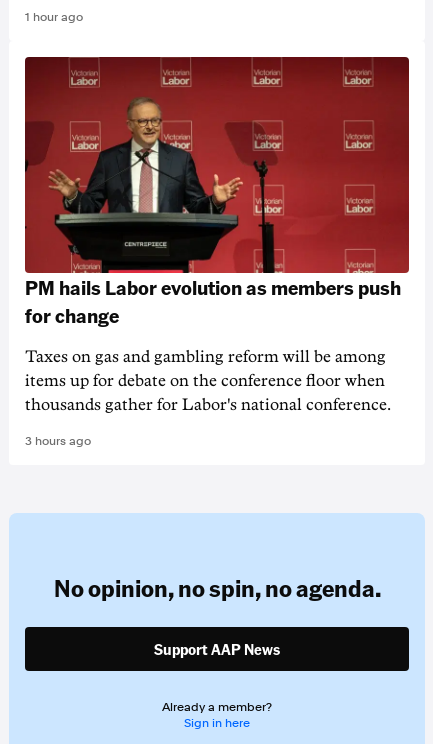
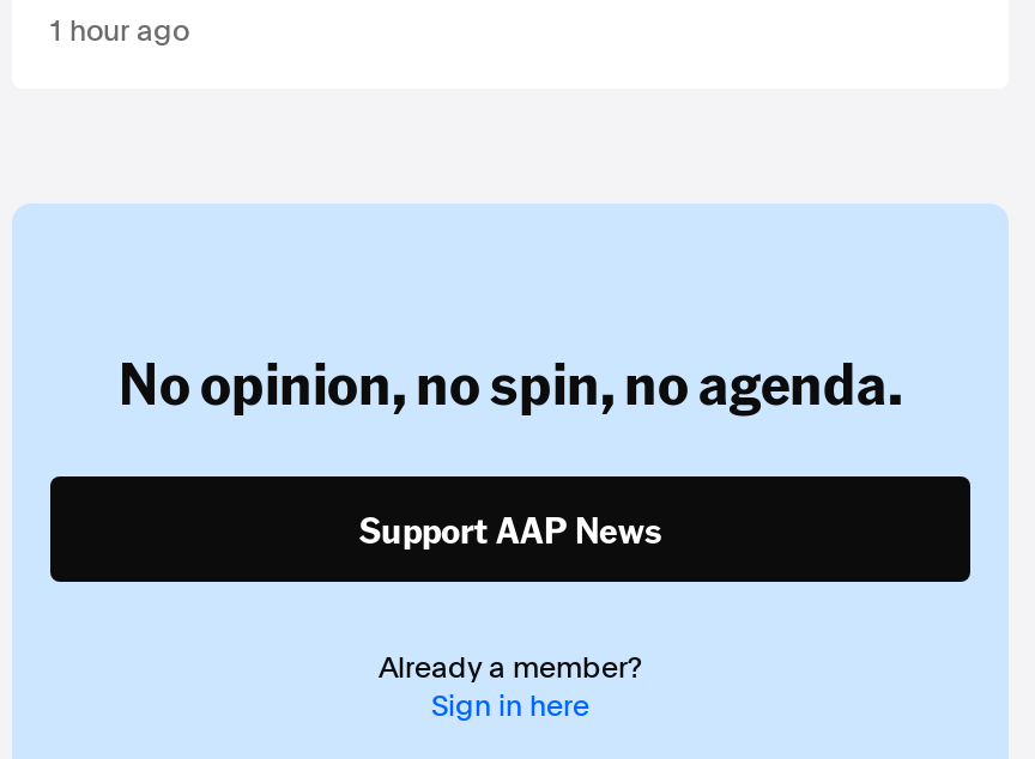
- [image]
- PM hails Labor evolution as members push
- for change
- Taxes on gas and gambling reform will be among
- items up for debate on the conference floor when
- thousands gather for Labor's national conference.
- 3 hours ago
